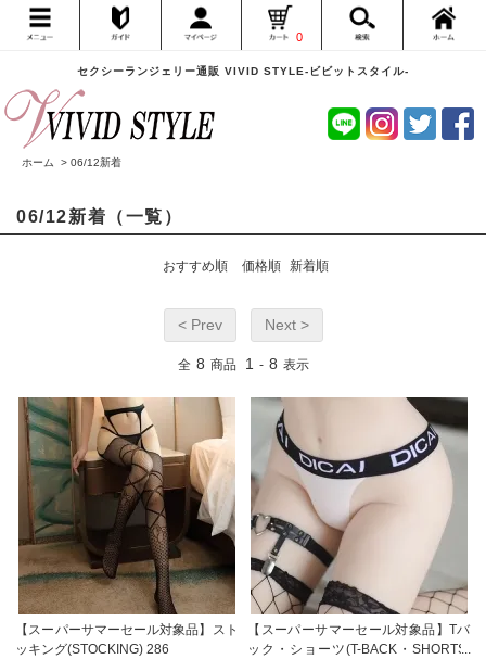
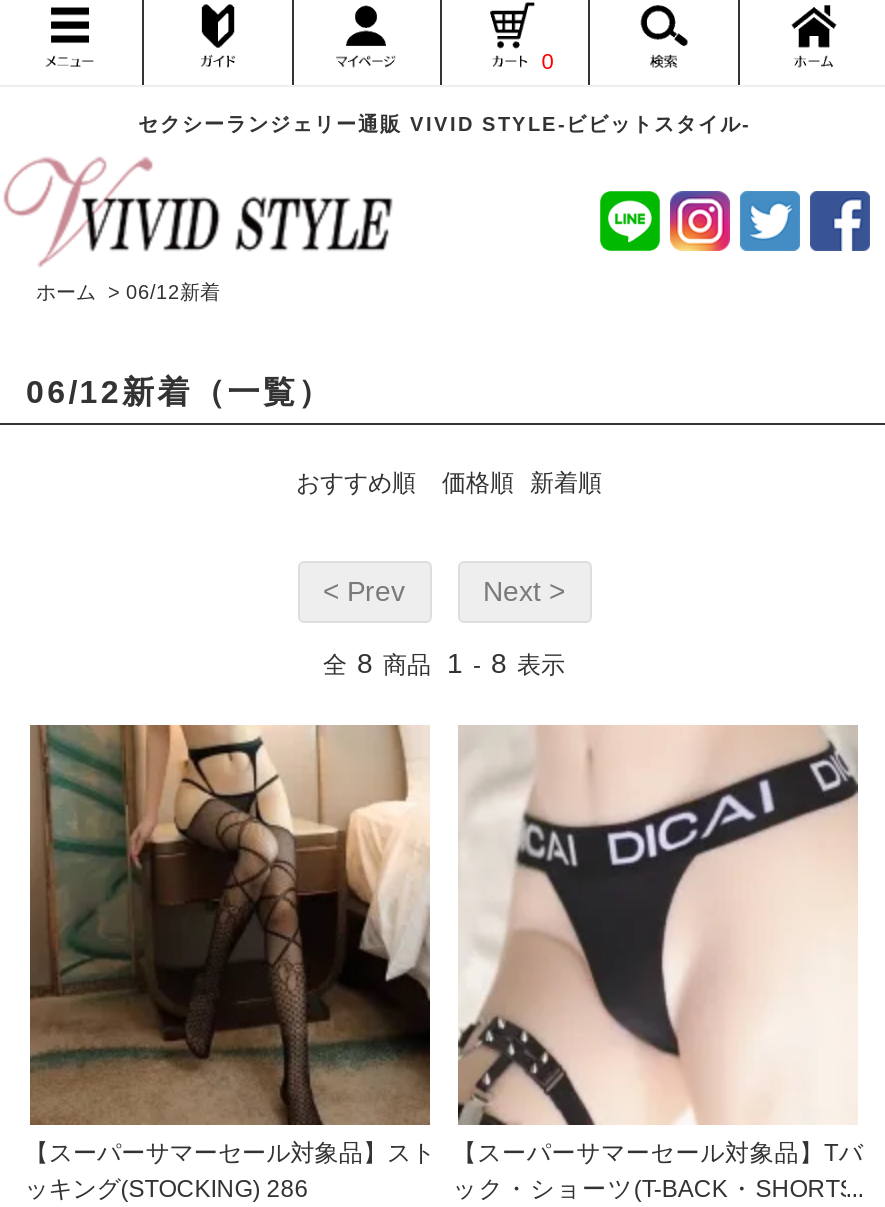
- [image]
+ [image]
